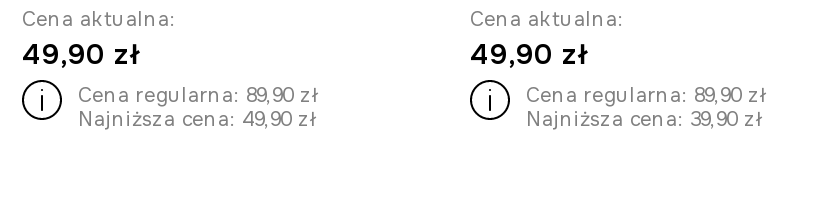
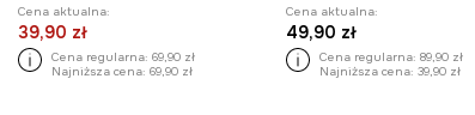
- 49,90 zł
- Cena regularna: 89,90 zł
- Najniższa cena: 49,90 zł
+ 39,90 zł
+ Cena regularna: 69,90 zł
+ Najniższa cena: 69,90 zł
